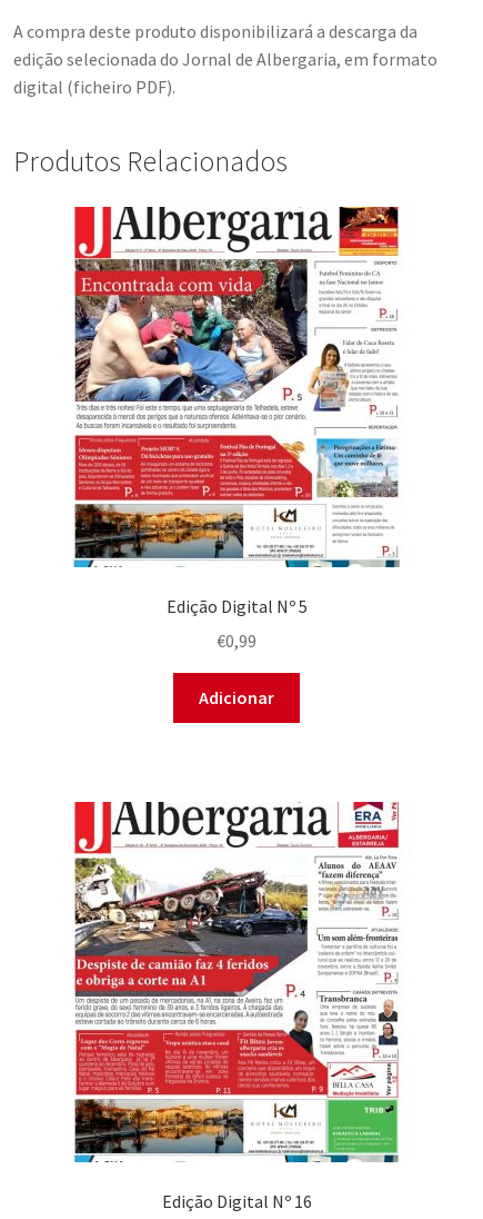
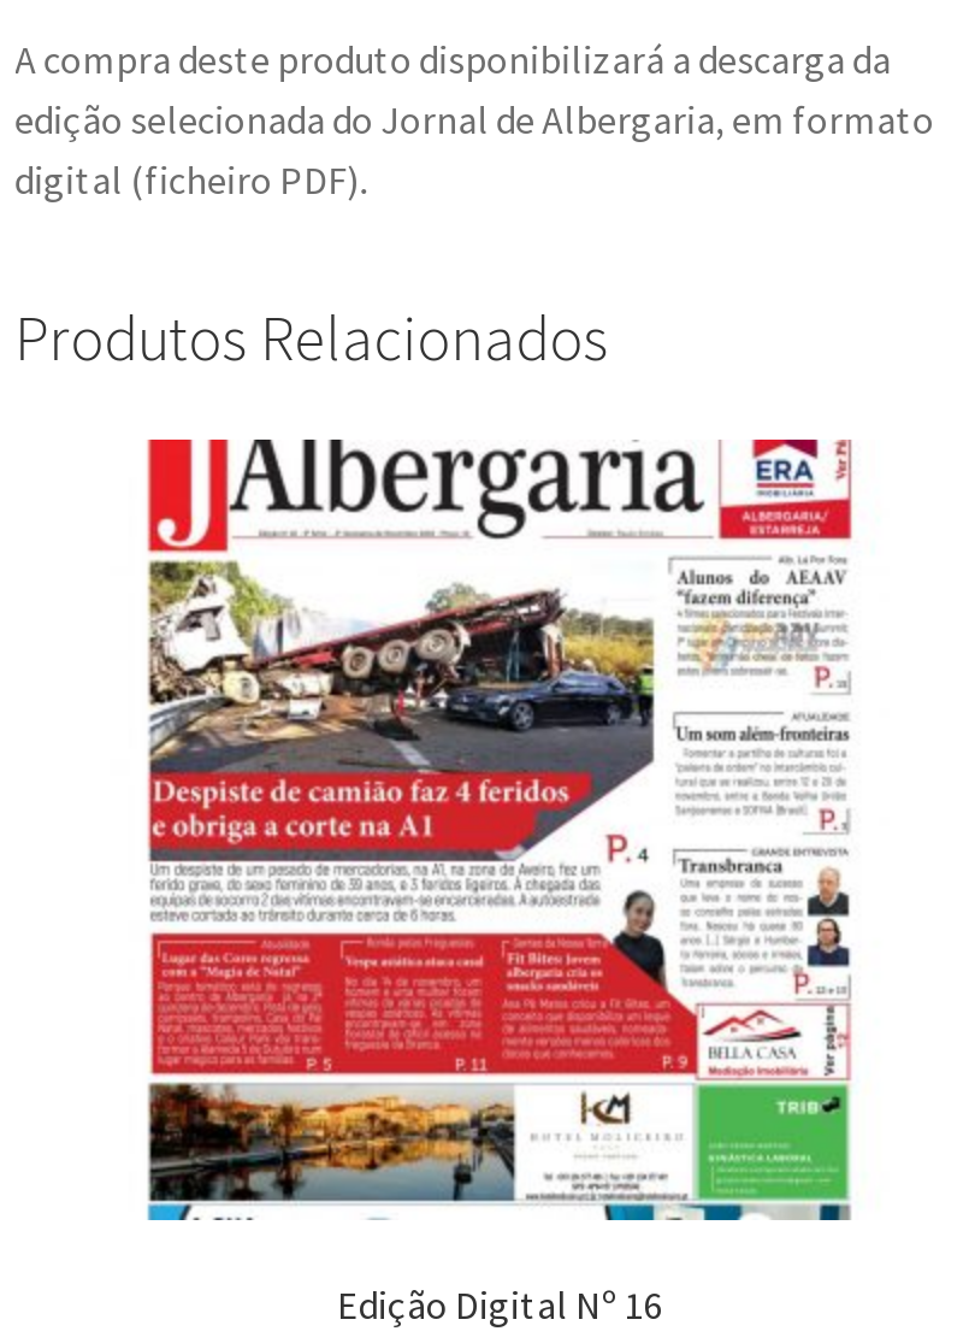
- [image]
- Edição Digital Nº 5
- €0,99
- Adicionar
